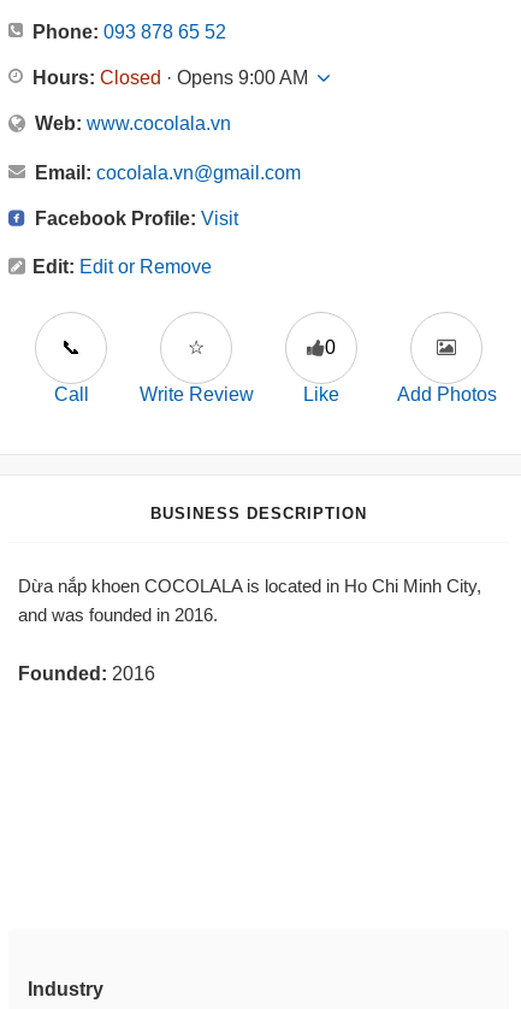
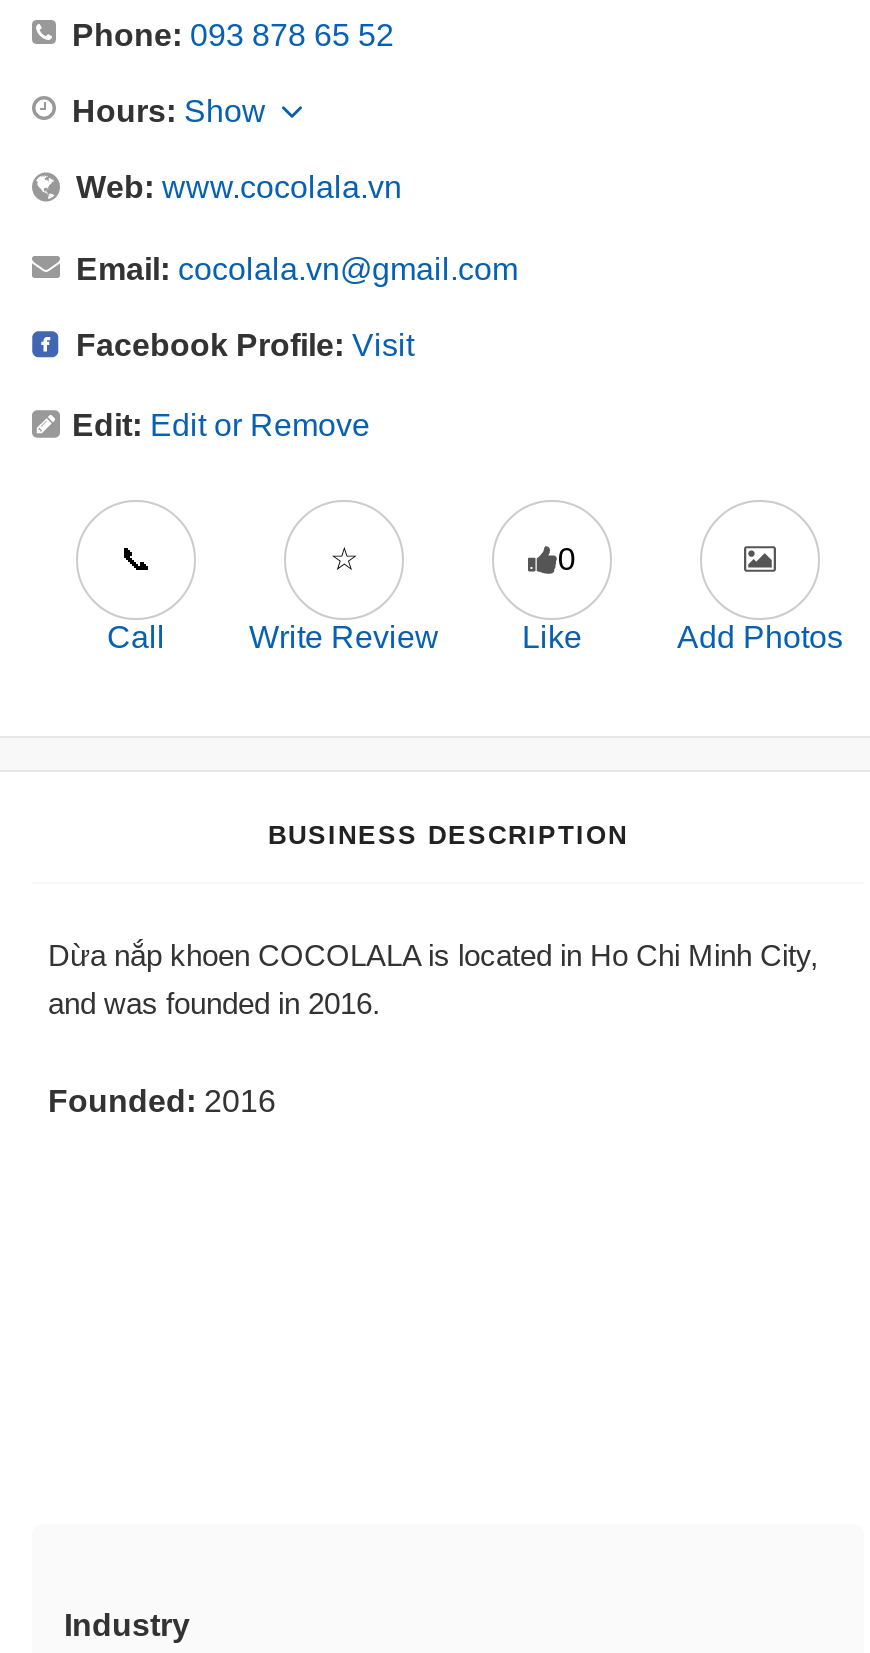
- Hours: Closed · Opens 9:00 AM
+ Hours: Show
